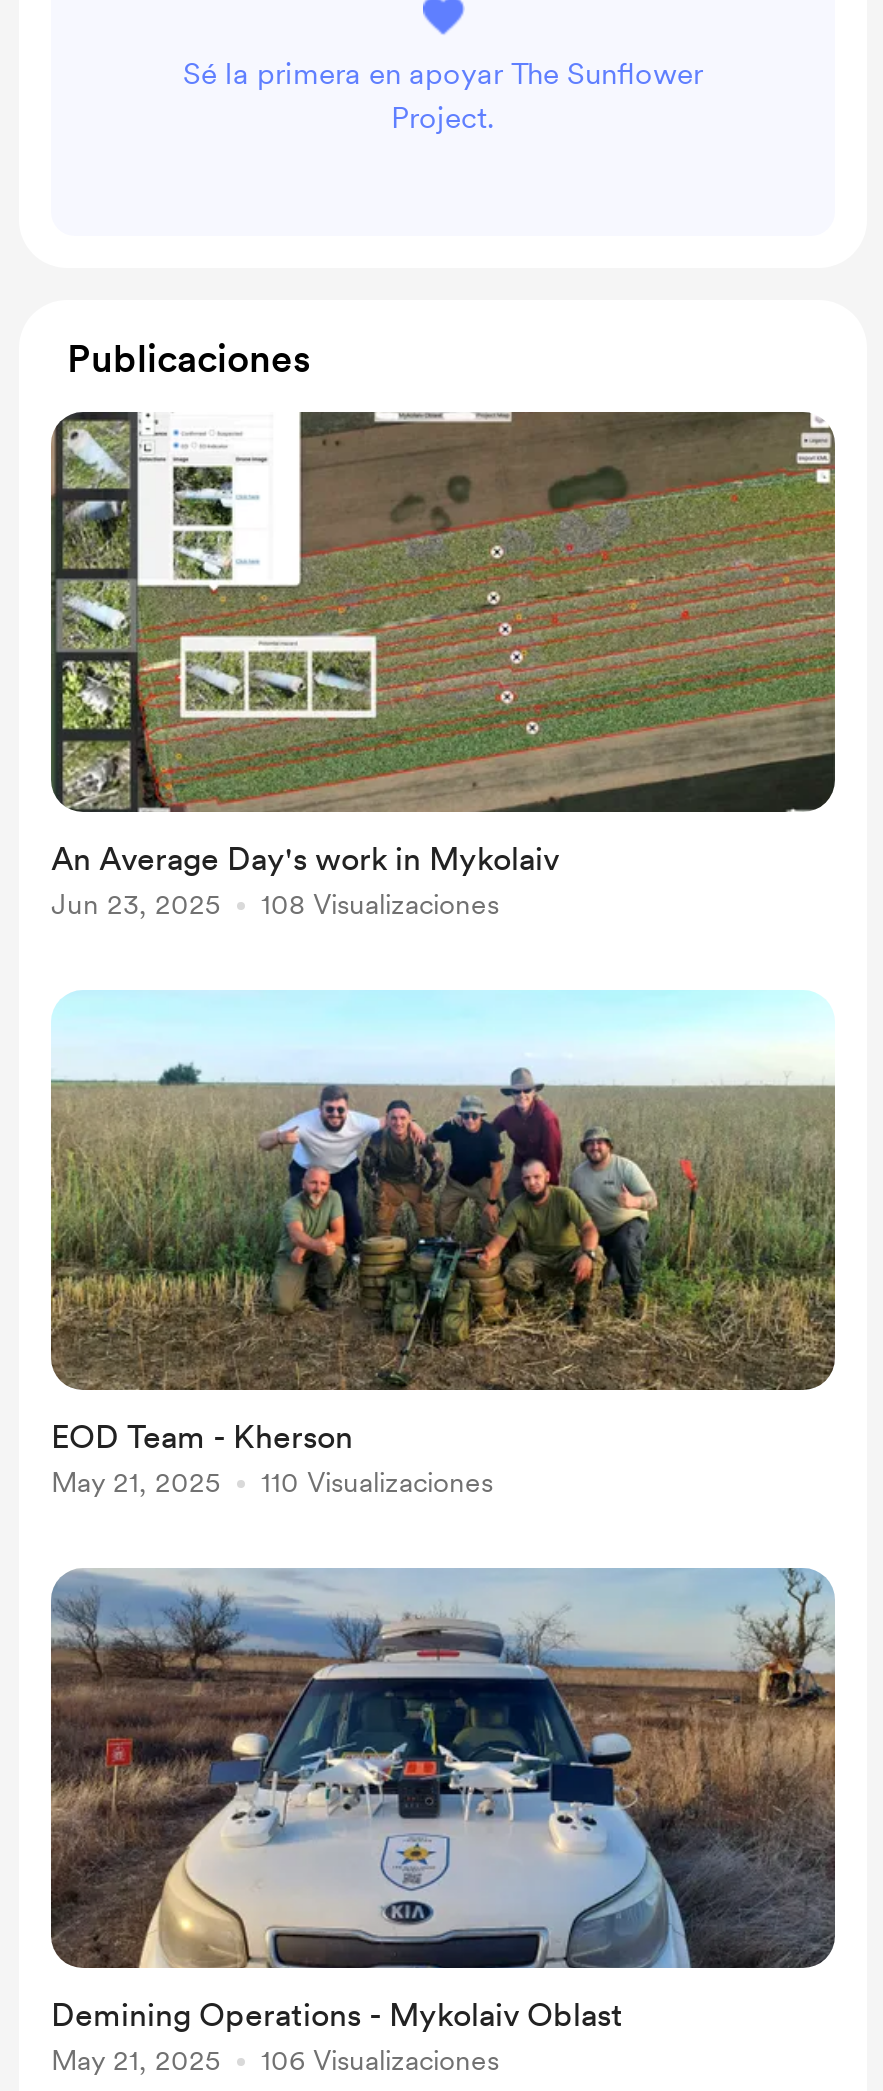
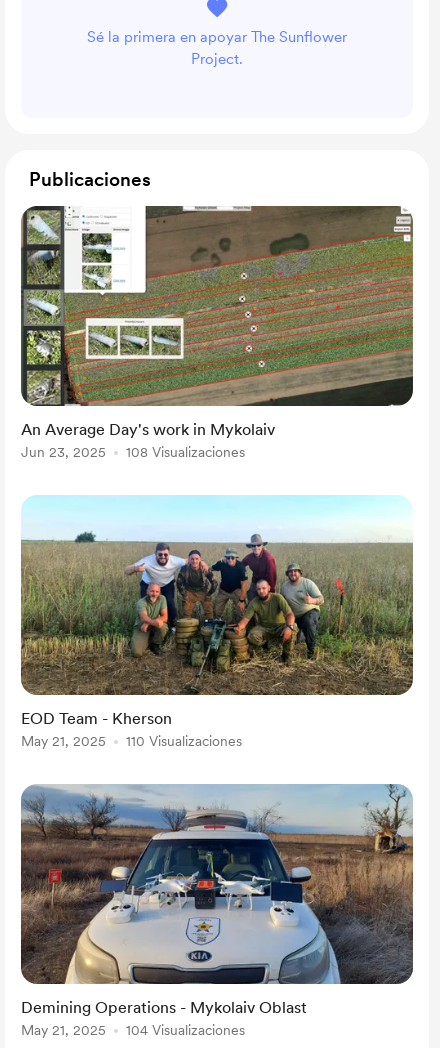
- 106 Visualizaciones
+ 104 Visualizaciones
